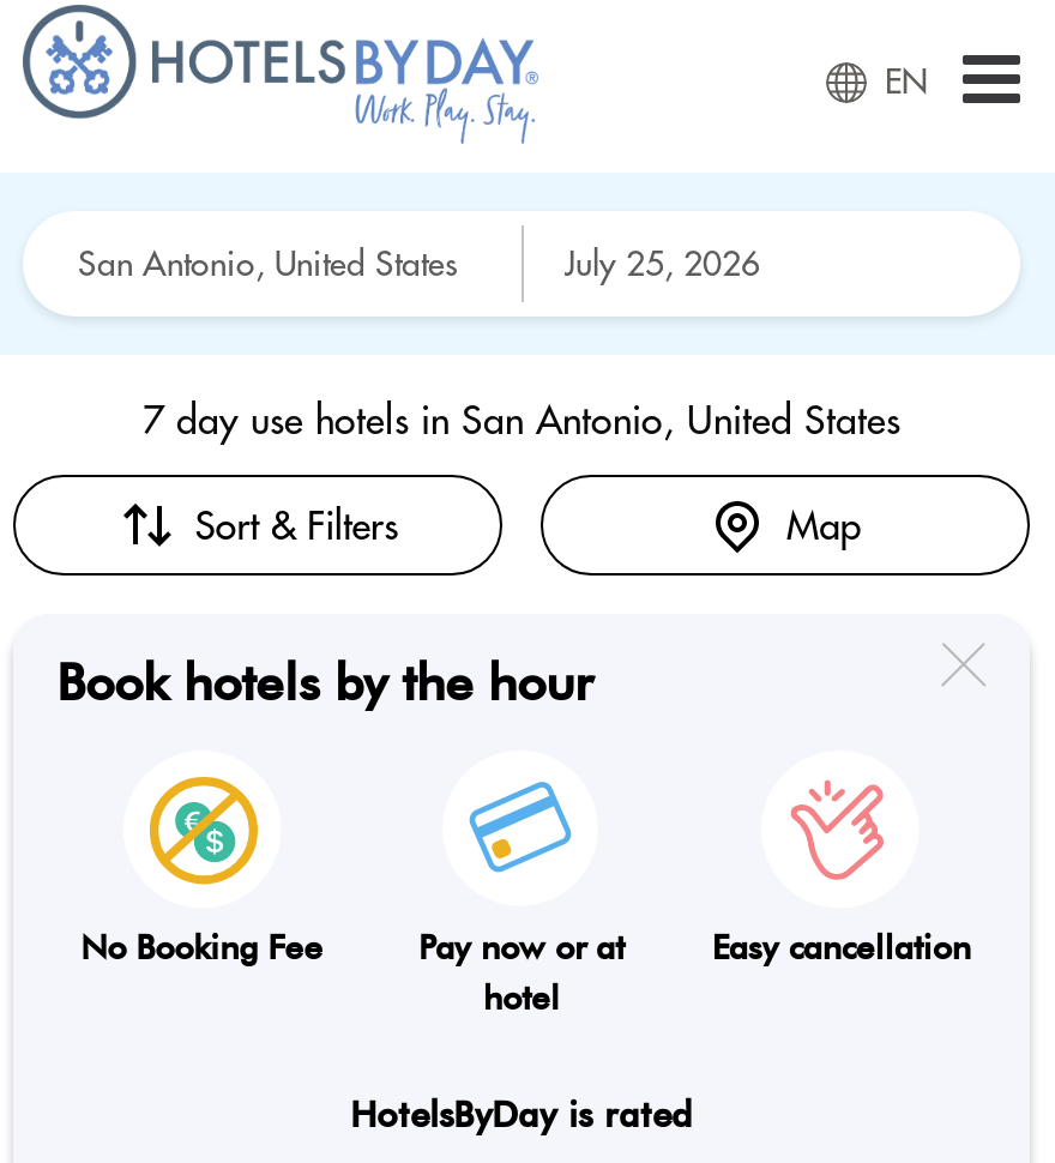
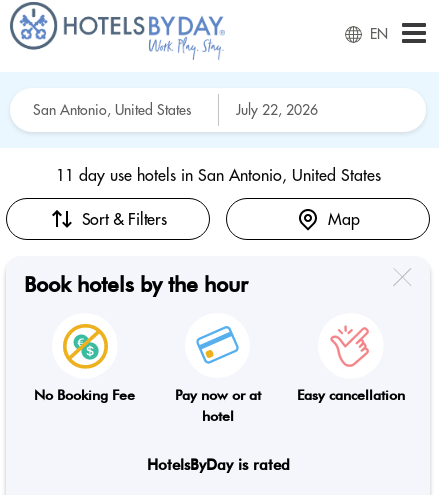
- 7 day use hotels in San Antonio, United States
+ 11 day use hotels in San Antonio, United States
